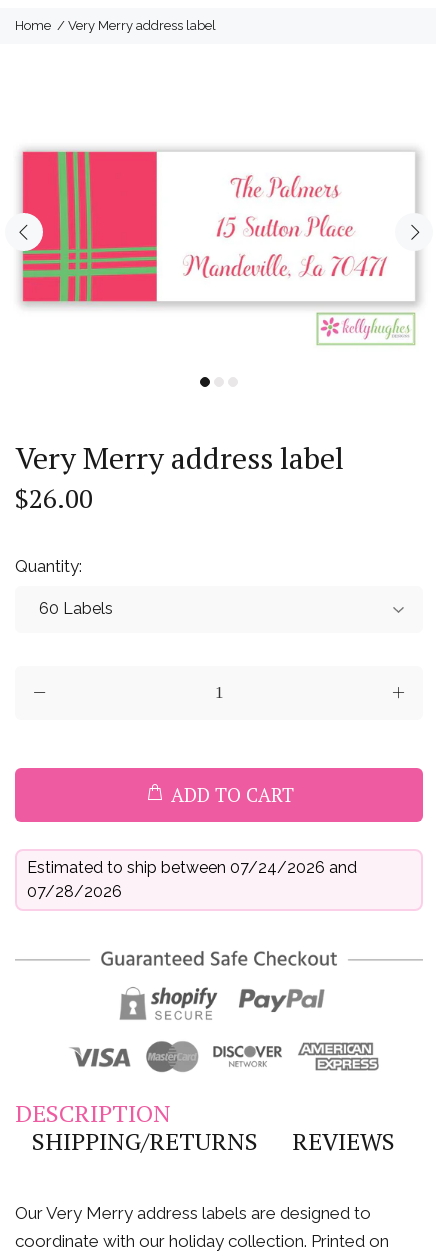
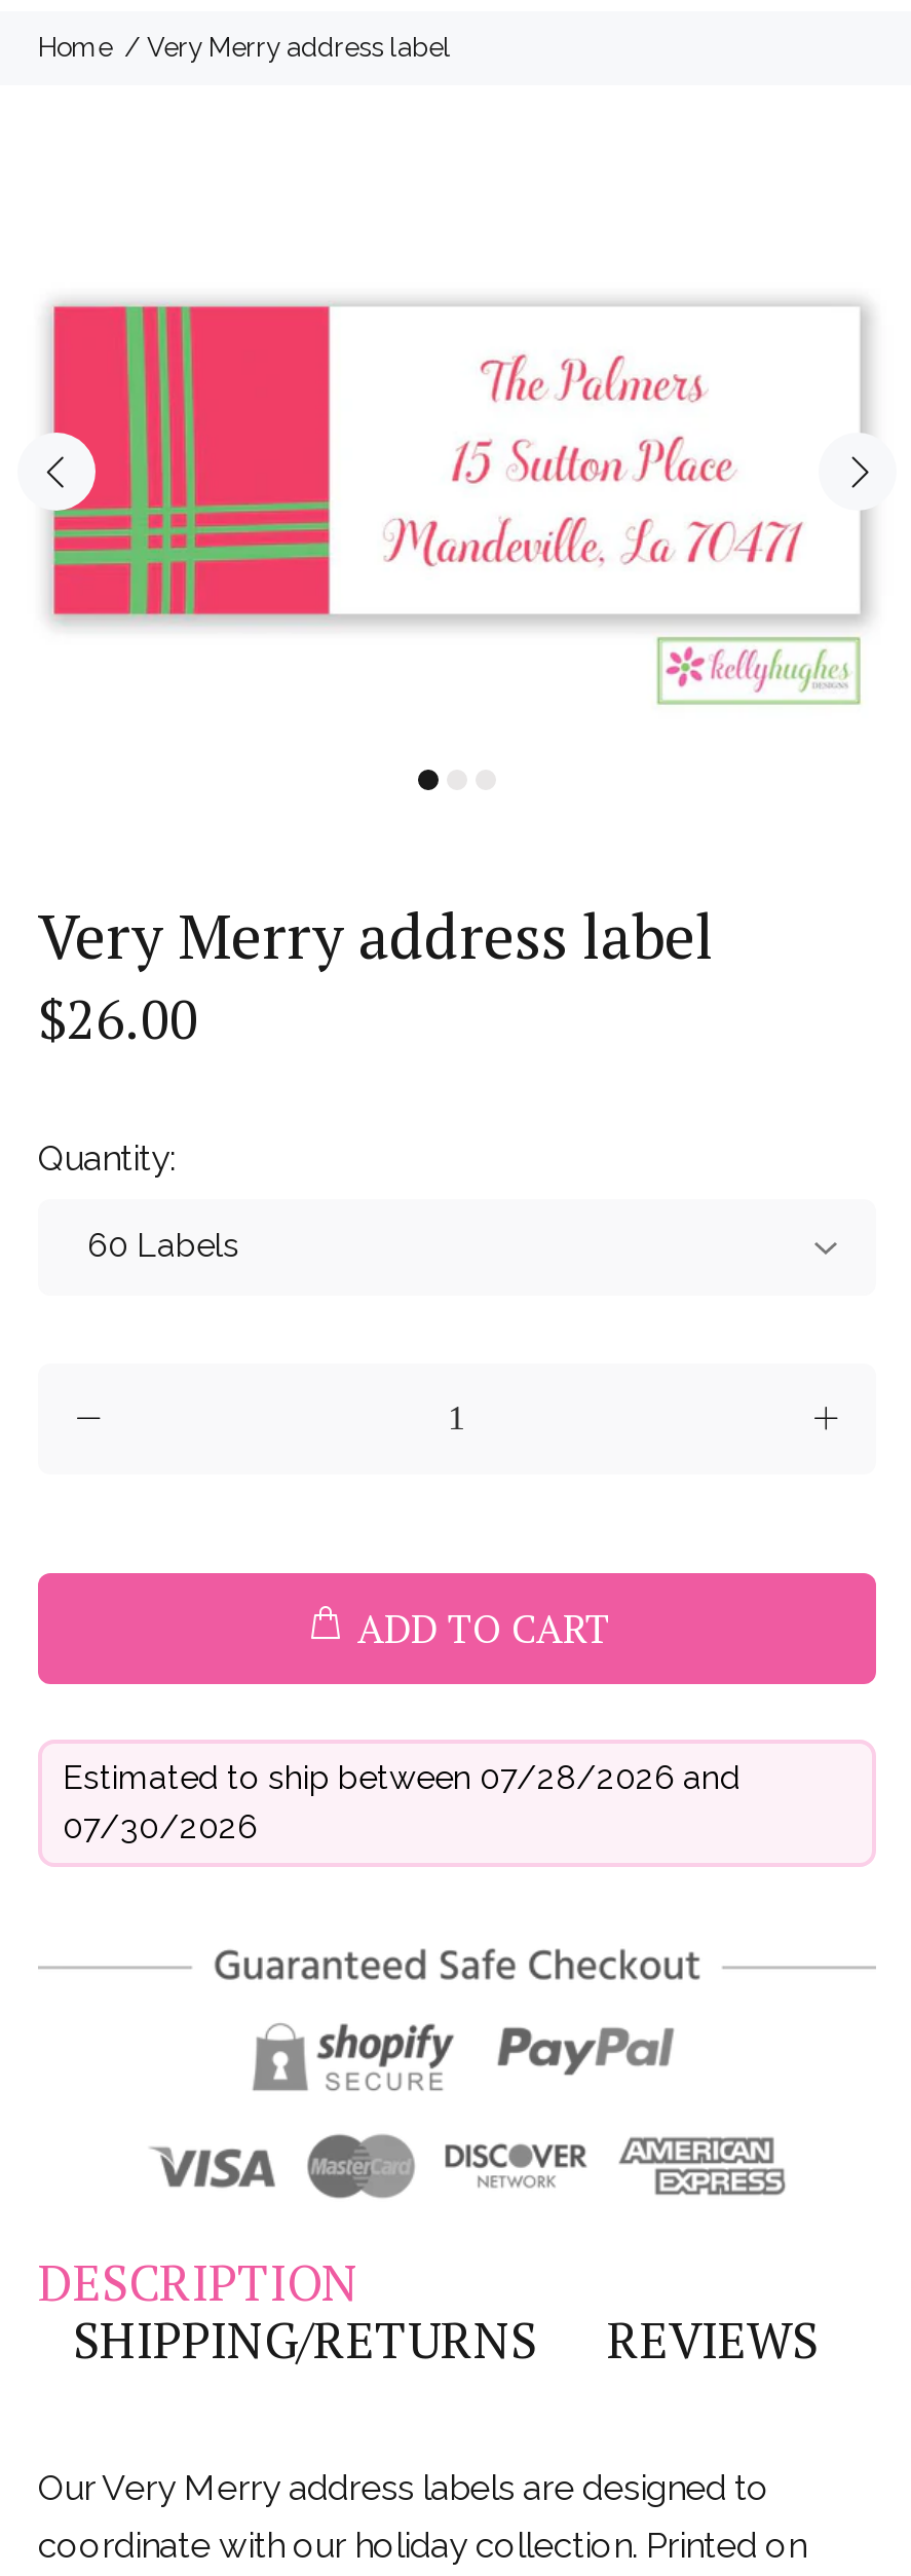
- Estimated to ship between 07/24/2026 and
+ Estimated to ship between 07/28/2026 and

- 07/28/2026
+ 07/30/2026
